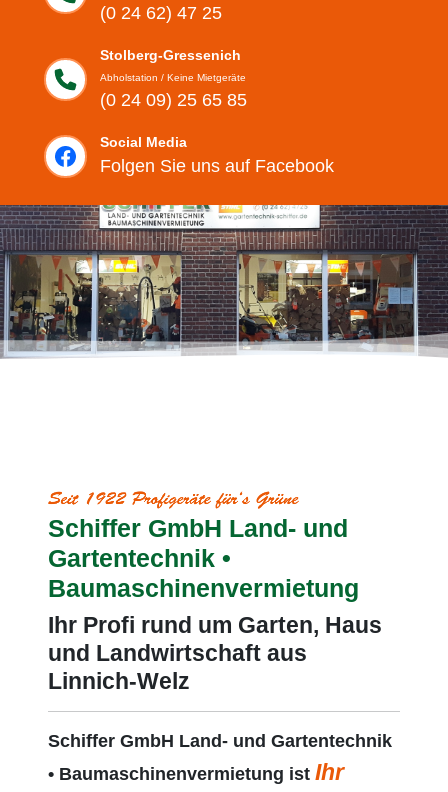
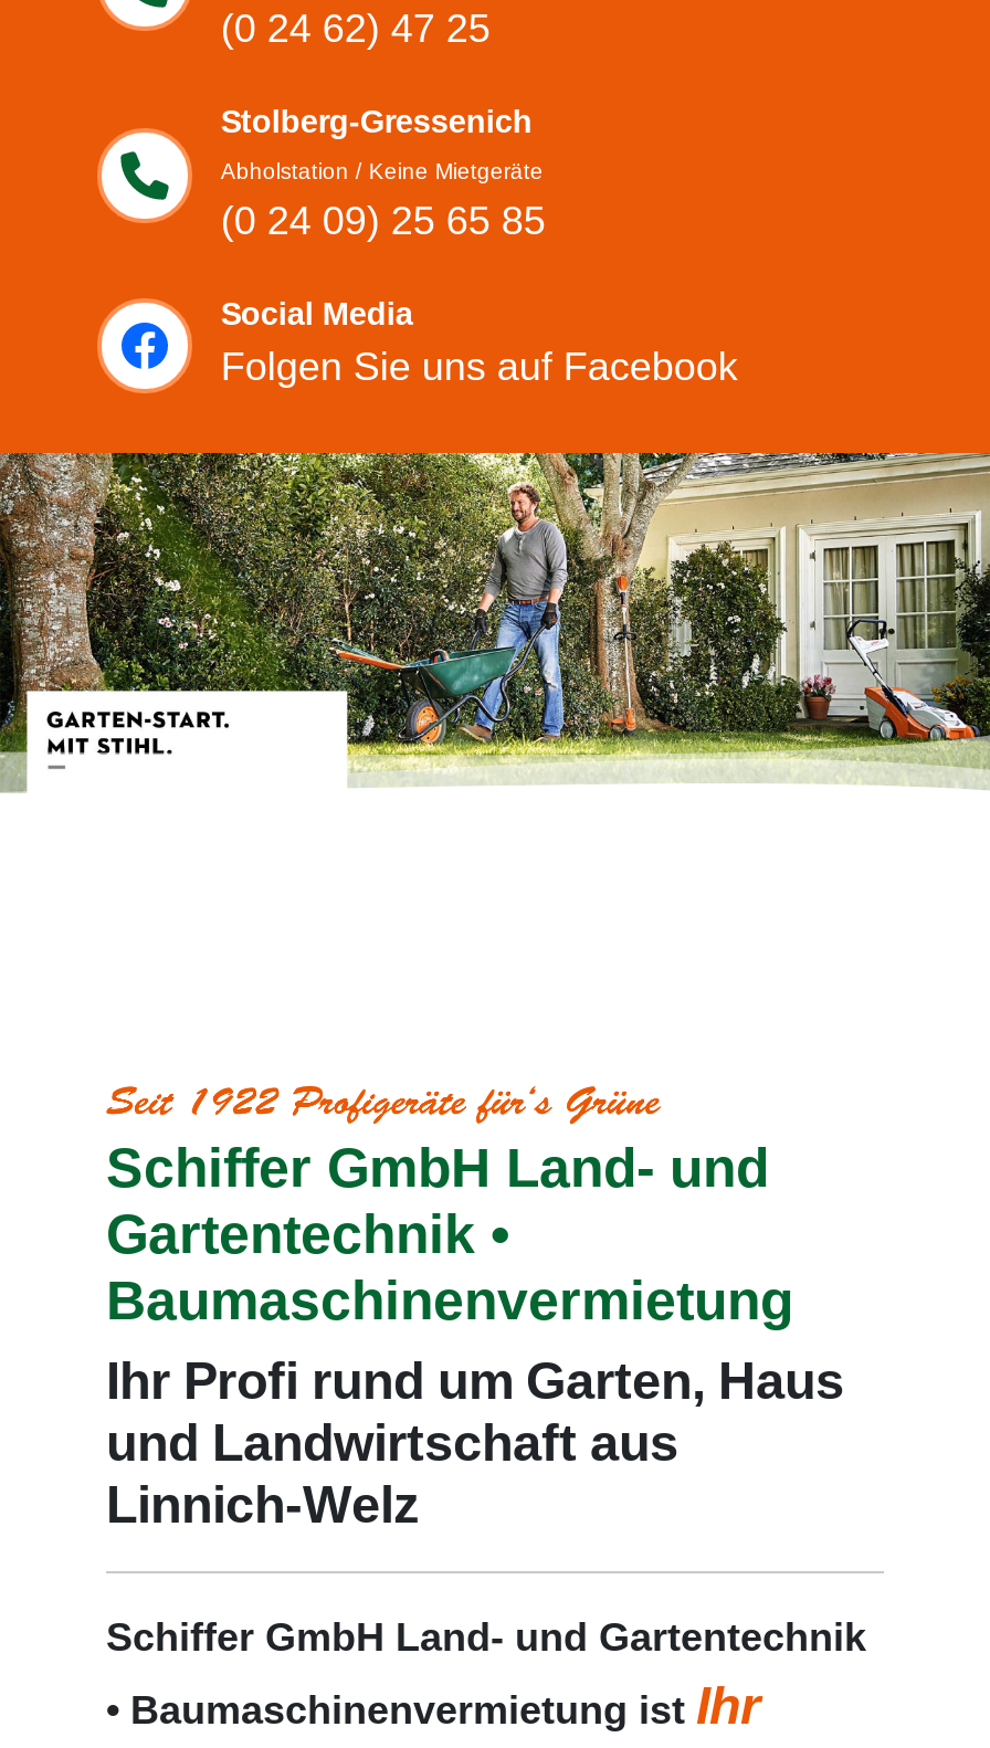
- [image]
+ [image]
